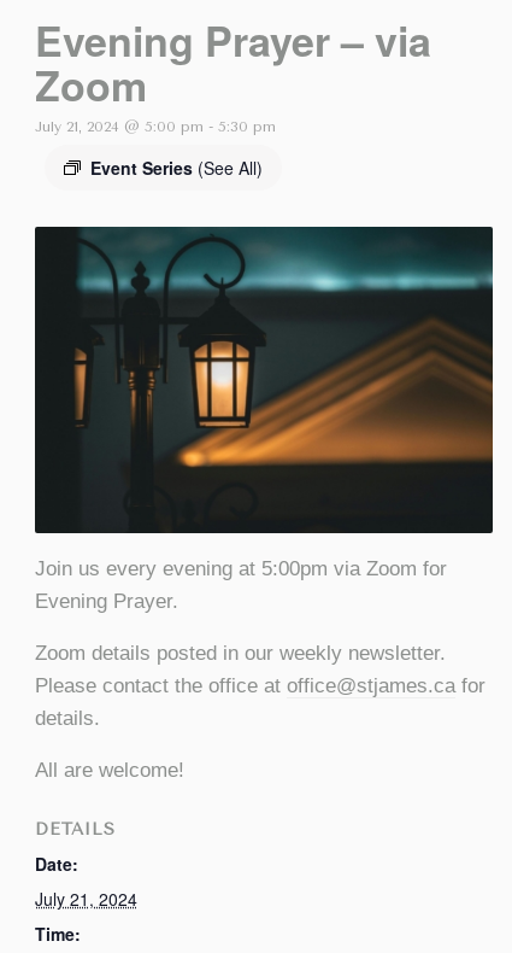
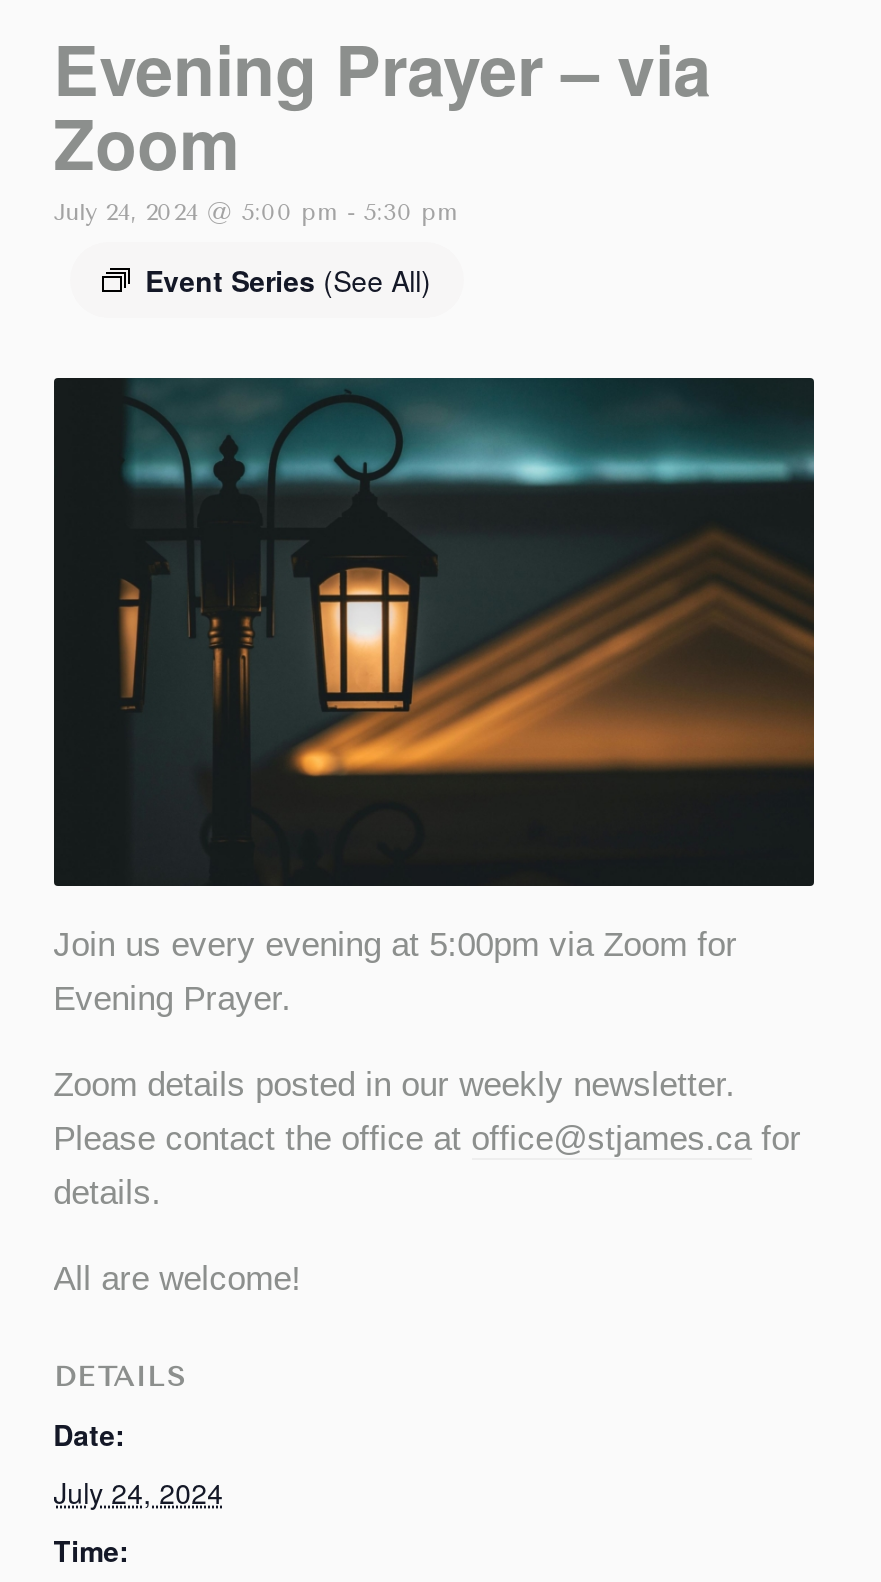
- July 21, 2024 @ 5:00 pm - 5:30 pm
+ July 24, 2024 @ 5:00 pm - 5:30 pm

- July 21, 2024
+ July 24, 2024
